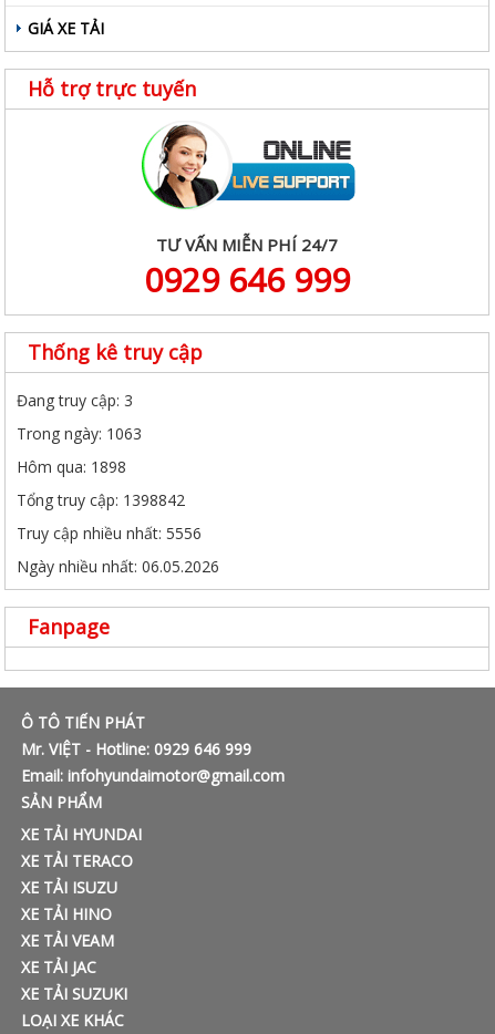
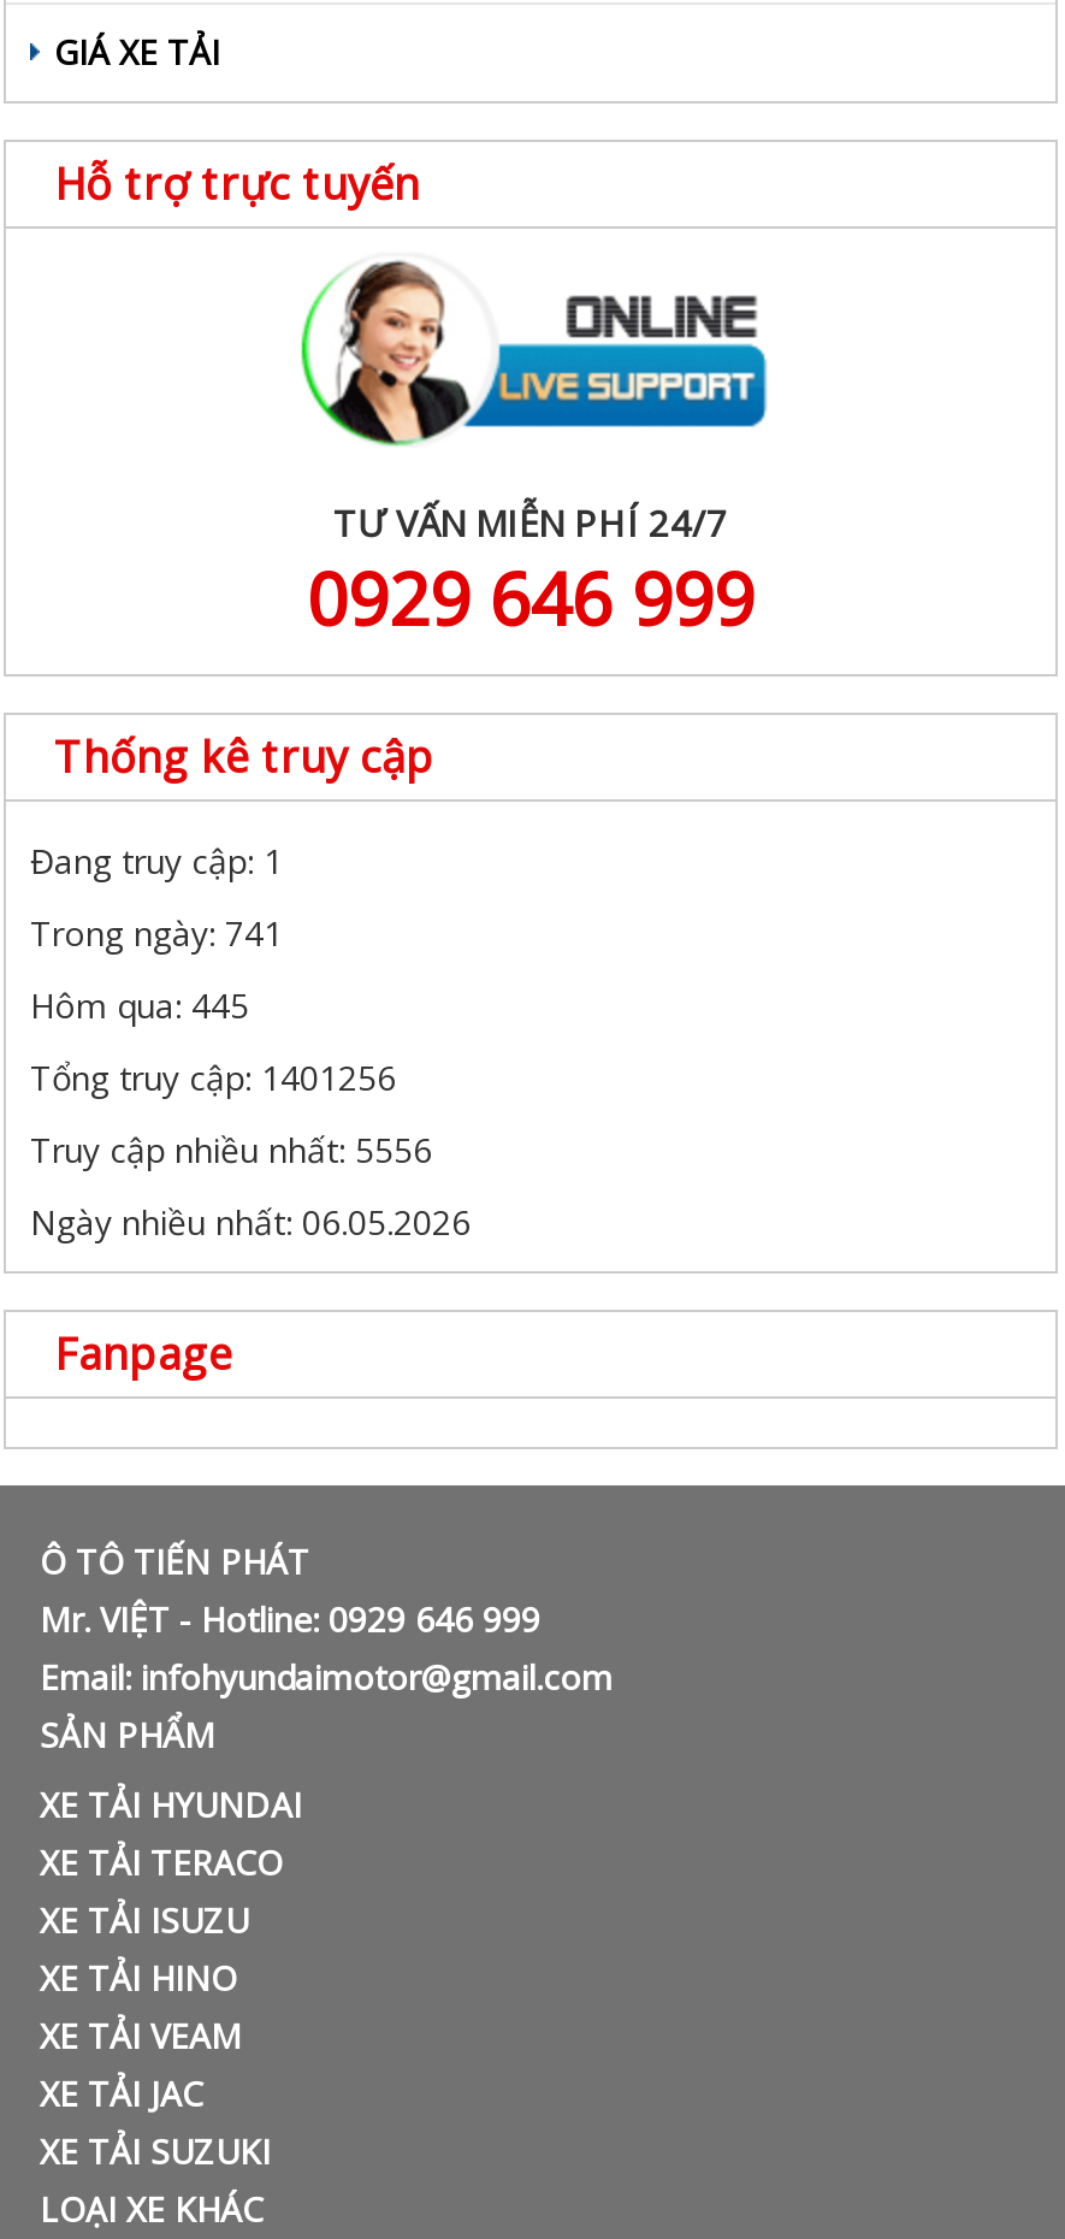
- Đang truy cập: 3
+ Đang truy cập: 1

- Trong ngày: 1063
+ Trong ngày: 741

- Hôm qua: 1898
+ Hôm qua: 445

- Tổng truy cập: 1398842
+ Tổng truy cập: 1401256
